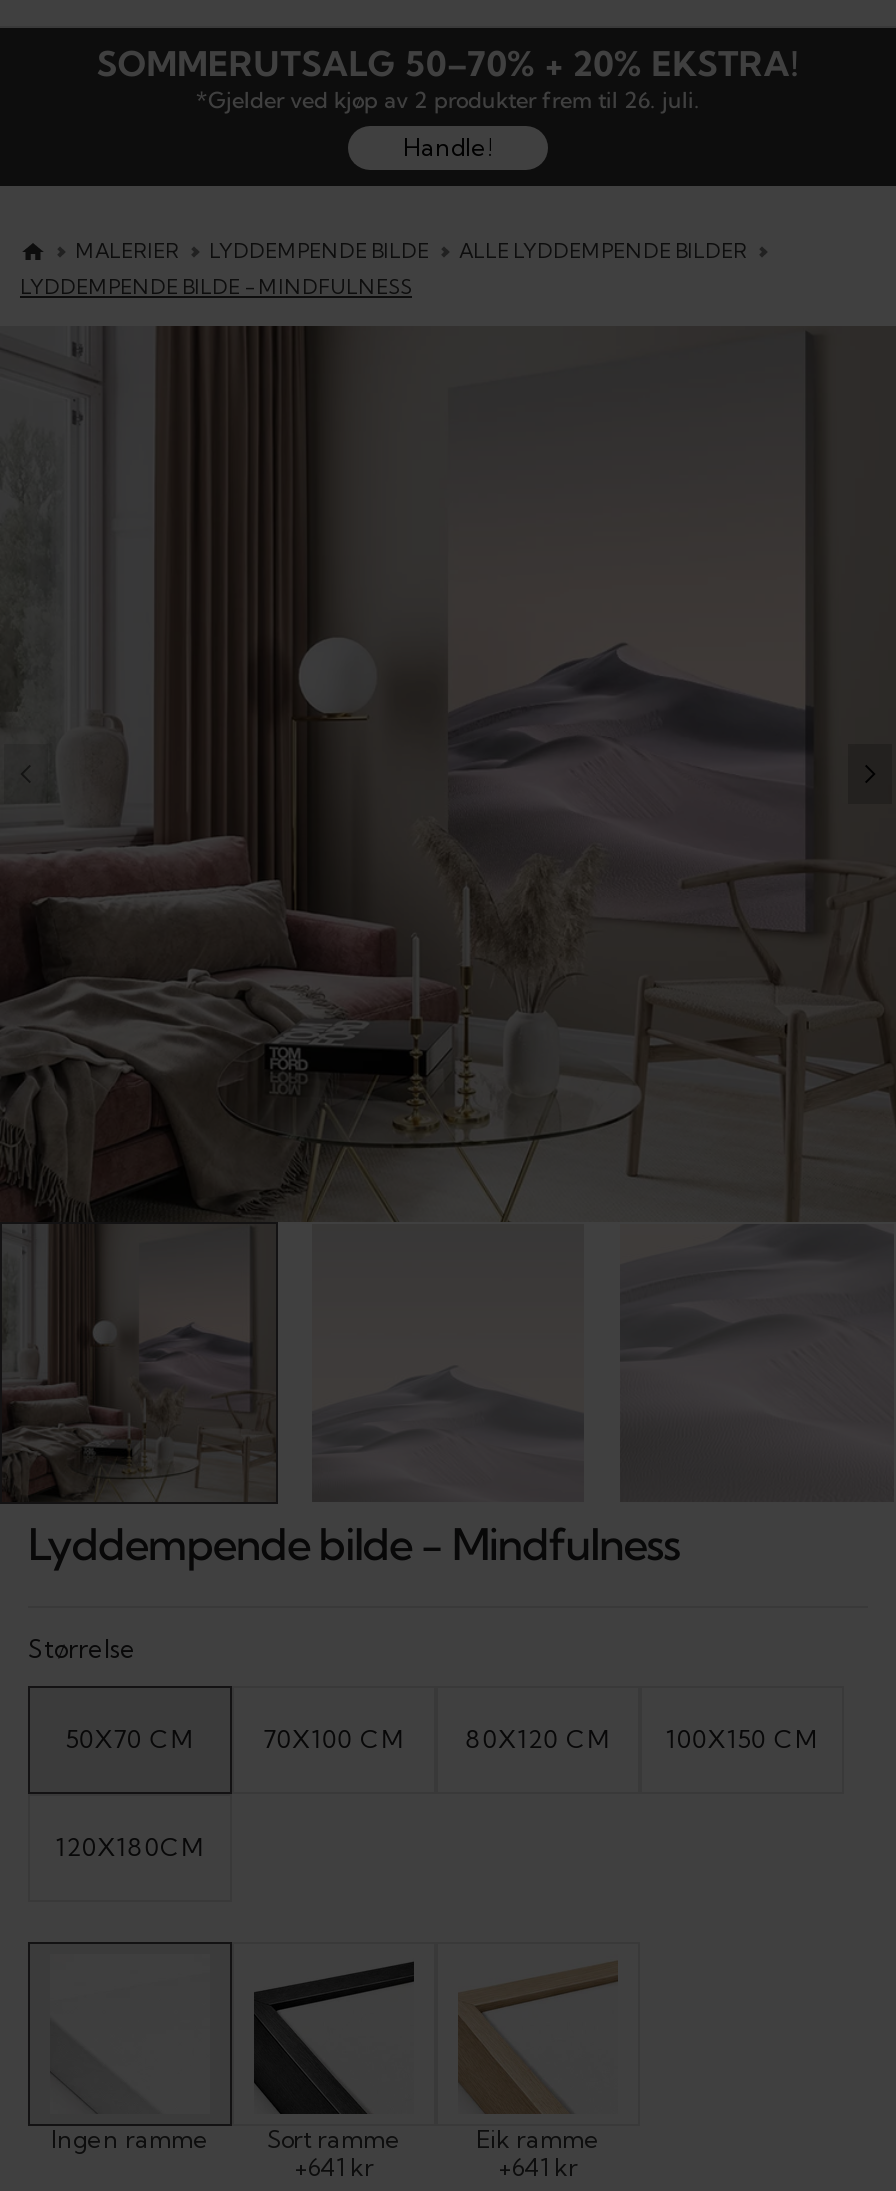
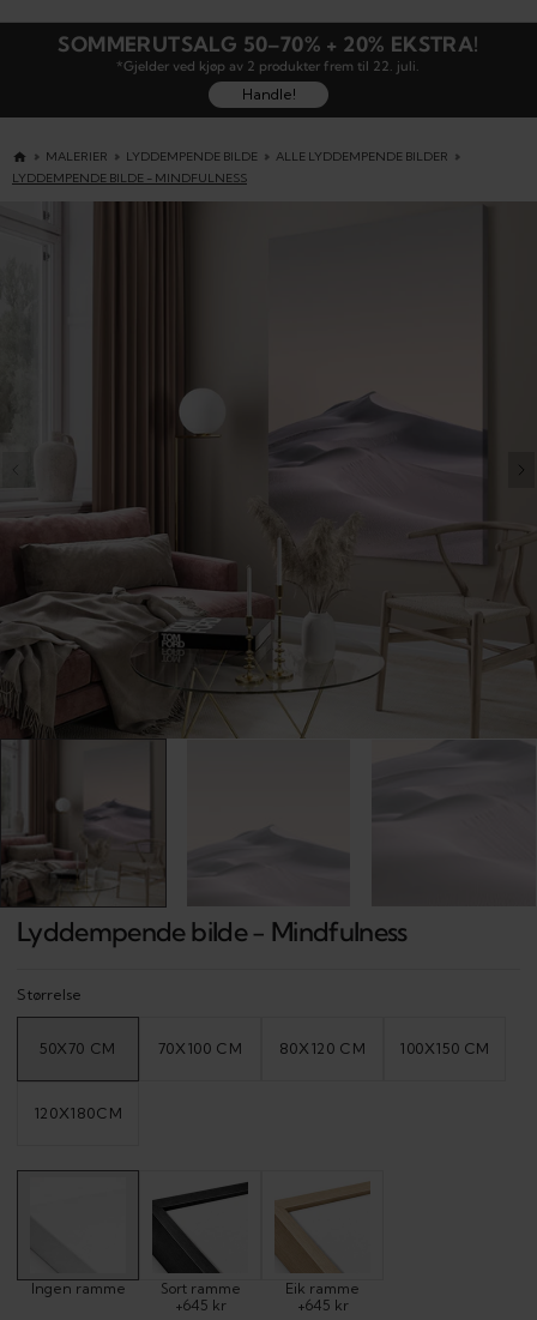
- *Gjelder ved kjøp av 2 produkter frem til 26. juli.
+ *Gjelder ved kjøp av 2 produkter frem til 22. juli.

- +641 kr
+ +645 kr

- +641 kr
+ +645 kr
